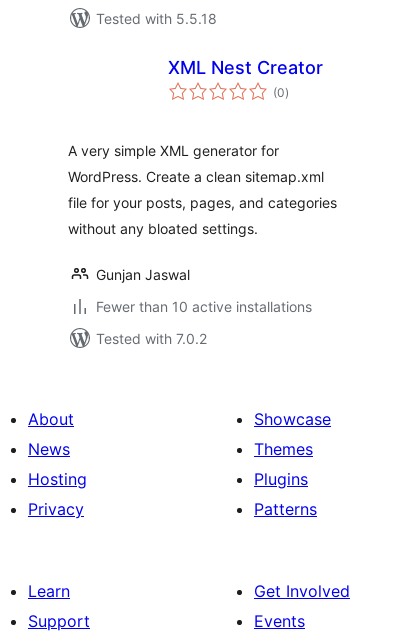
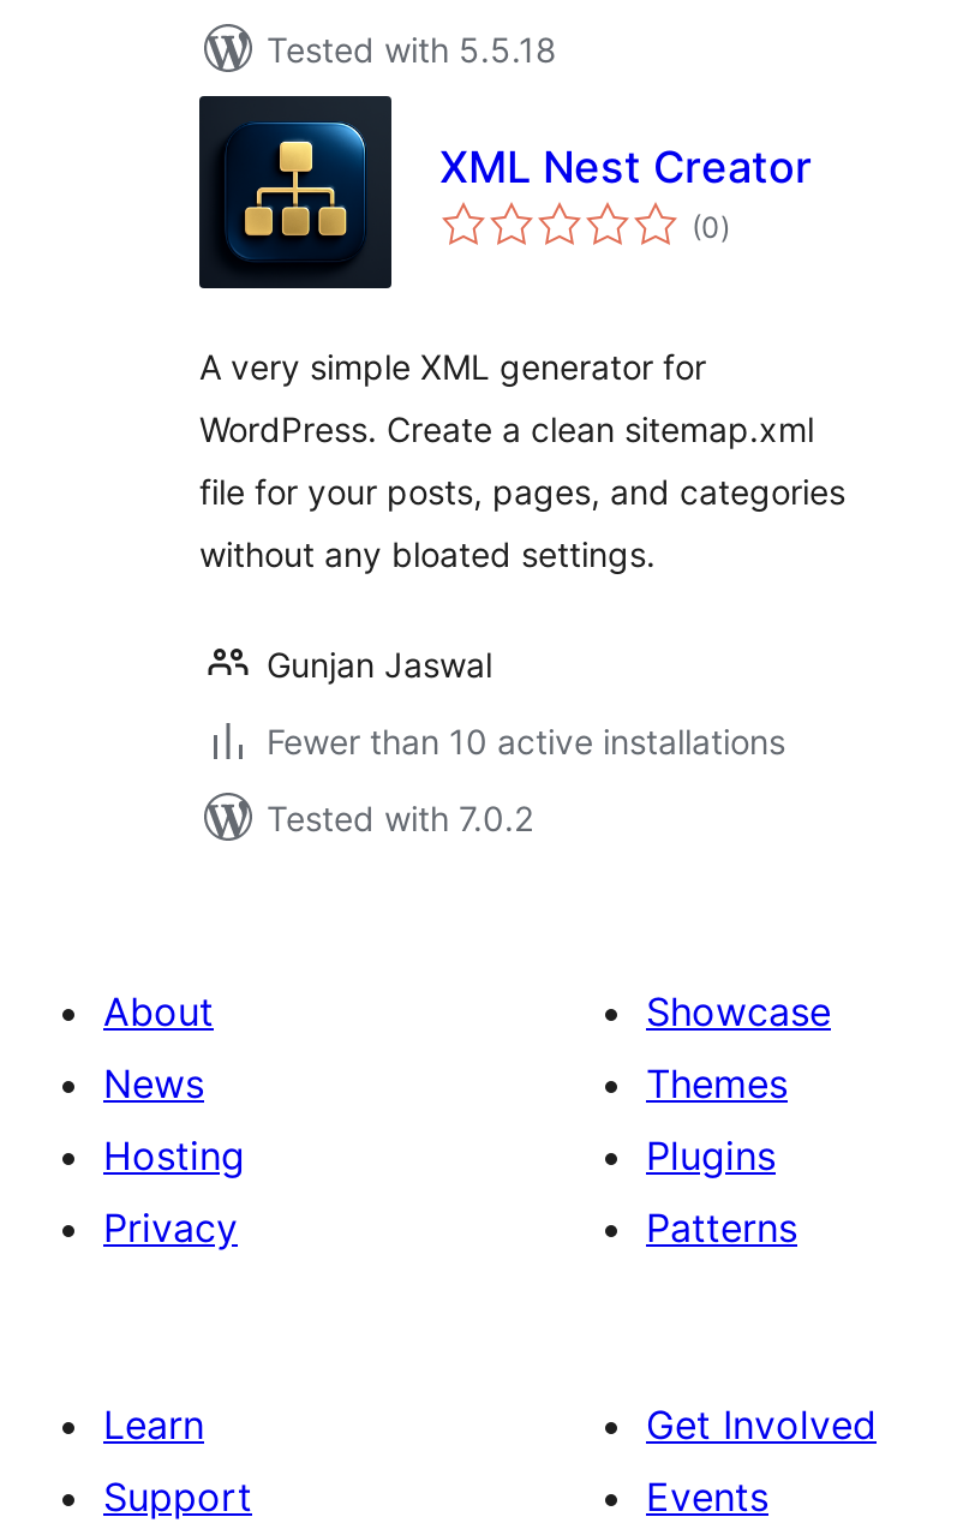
+ [image]
